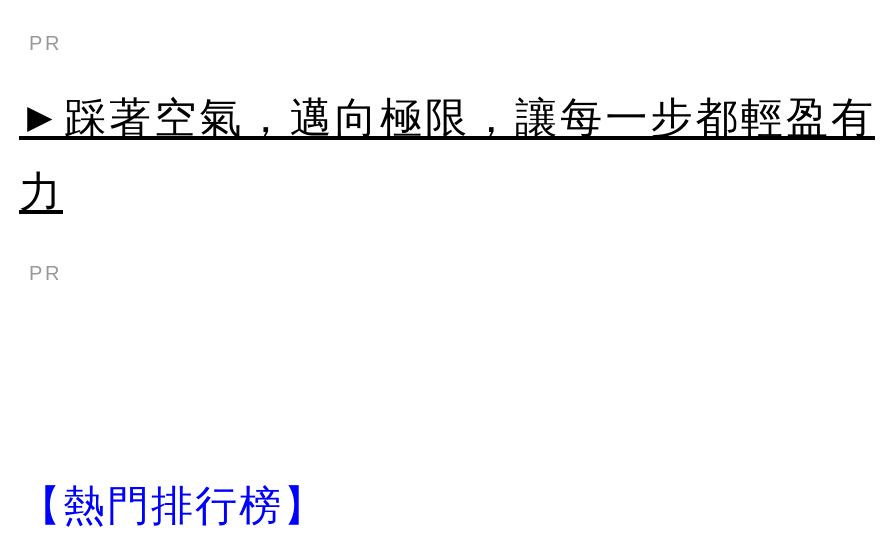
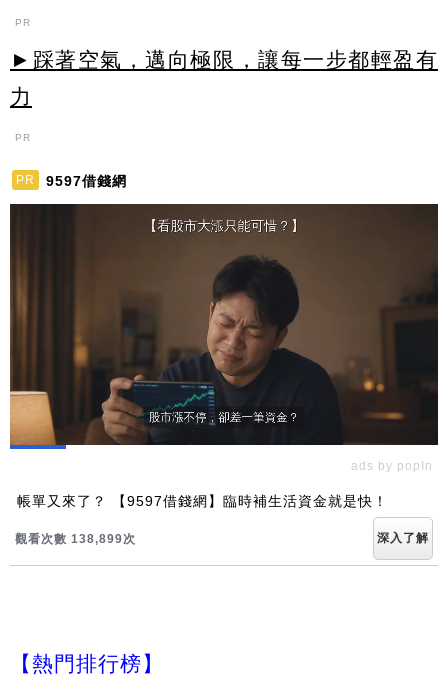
+ [image]
+ ads by popIn
+ 帳單又來了？ 【9597借錢網】臨時補生活資金就是快！
+ 觀看次數 138,899次
+ 深入了解

+ PR
+ 9597借錢網
